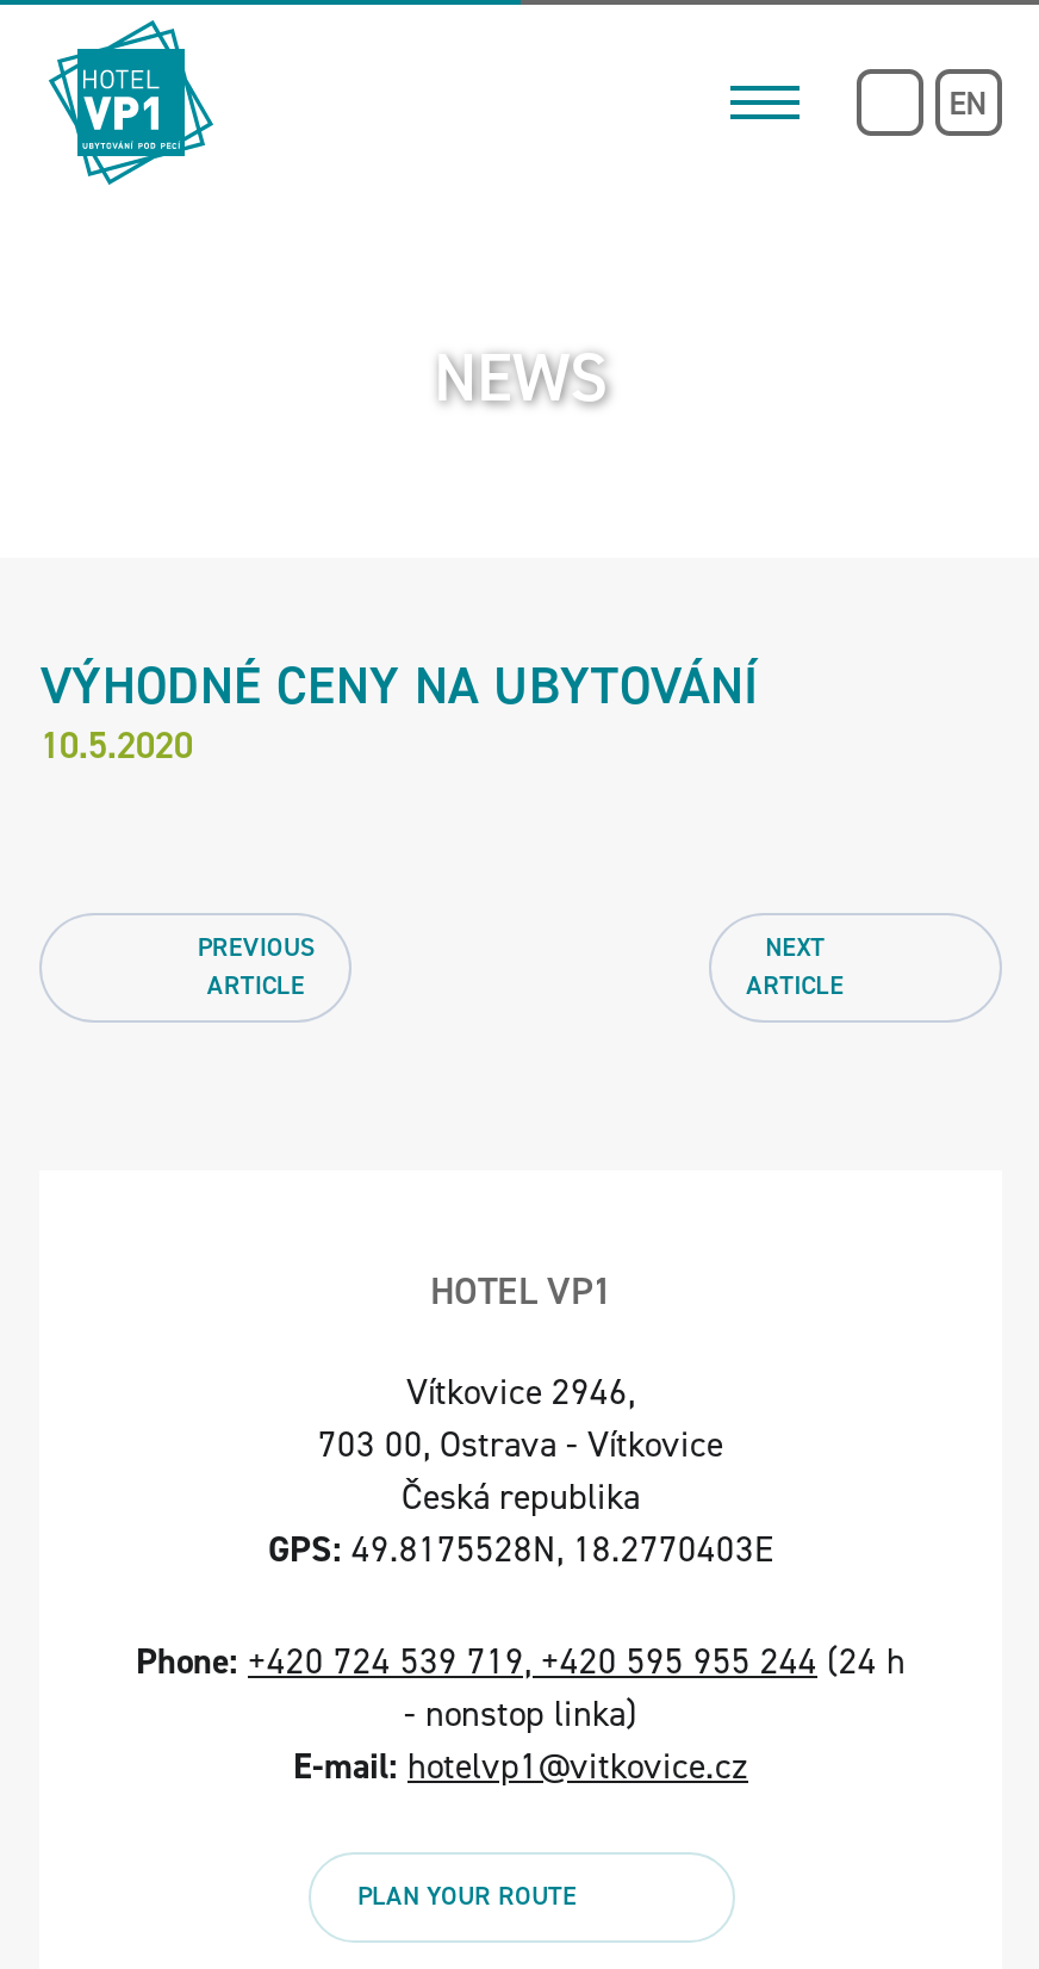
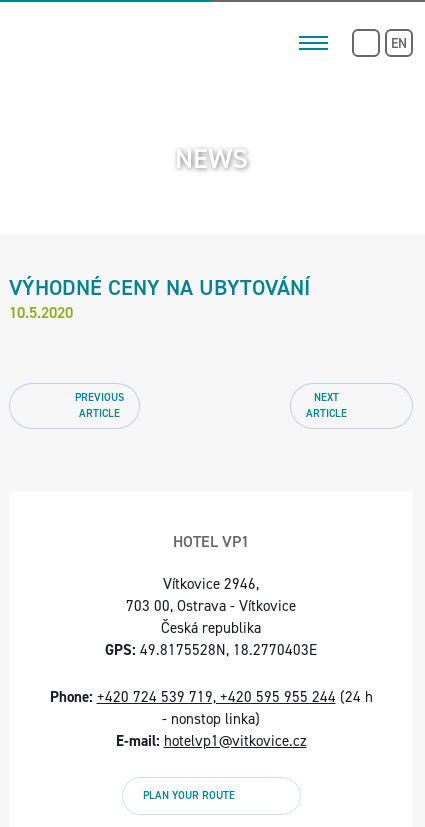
- [image]
